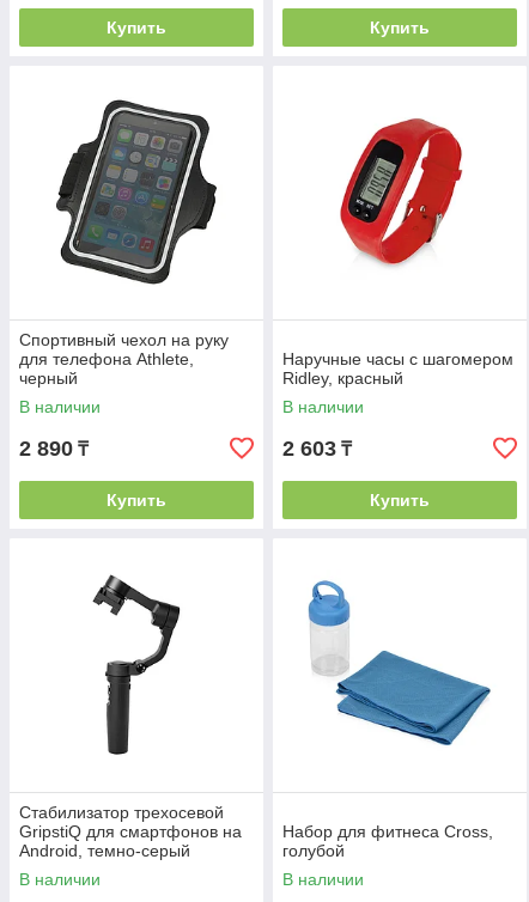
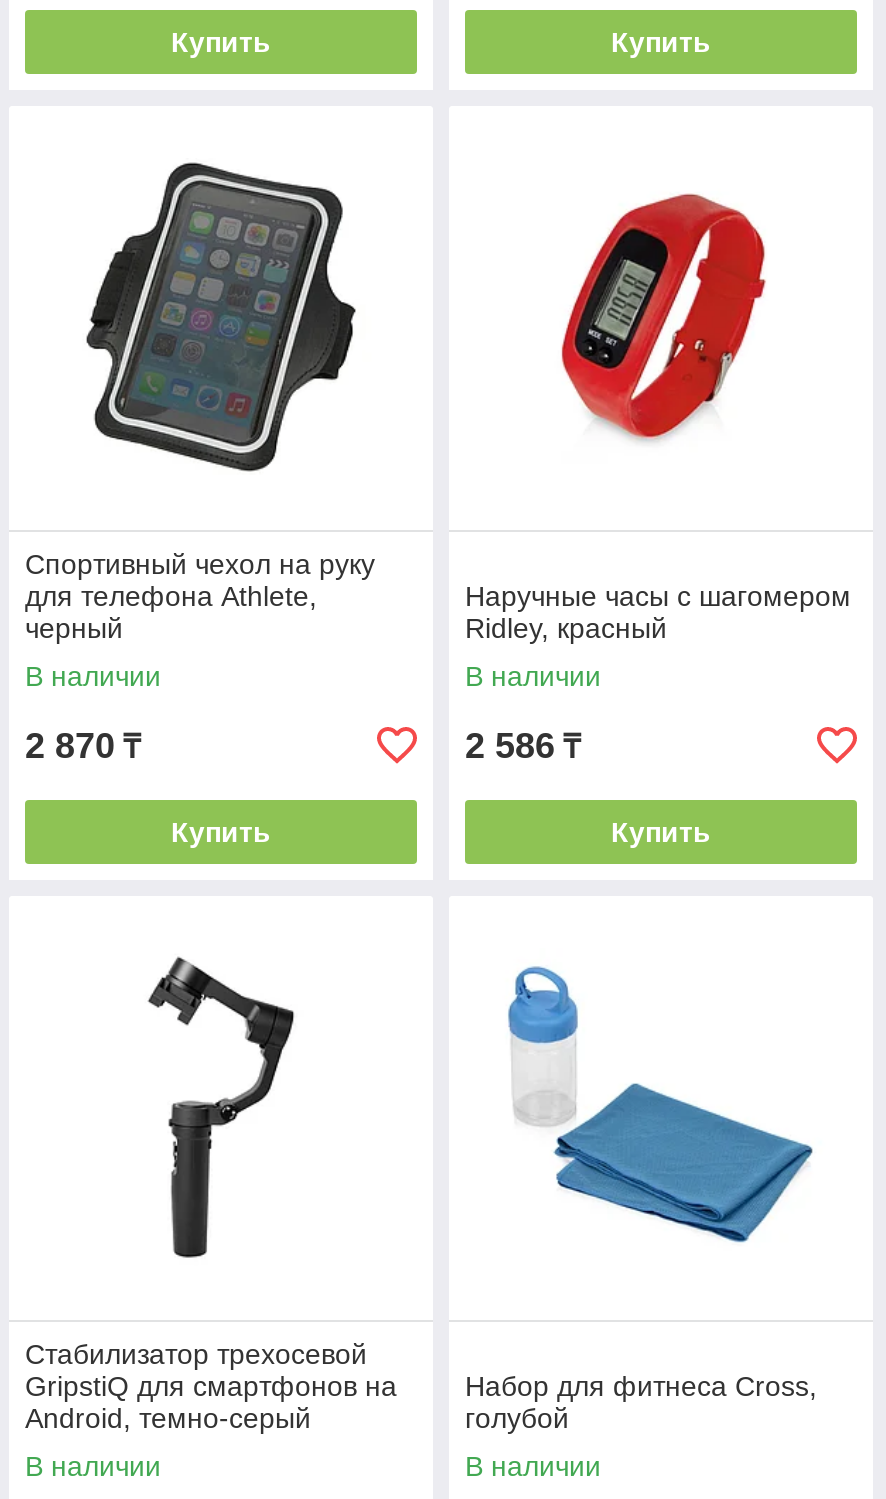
- 2 890 ₸
+ 2 870 ₸

- 2 603 ₸
+ 2 586 ₸
